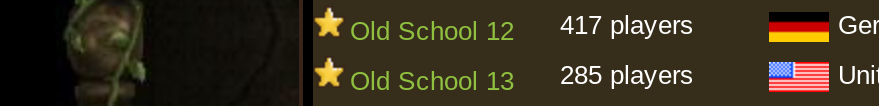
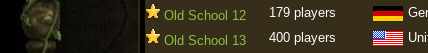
- Old School 12 417 players
+ Old School 12 179 players

- Old School 13 285 players
+ Old School 13 400 players
